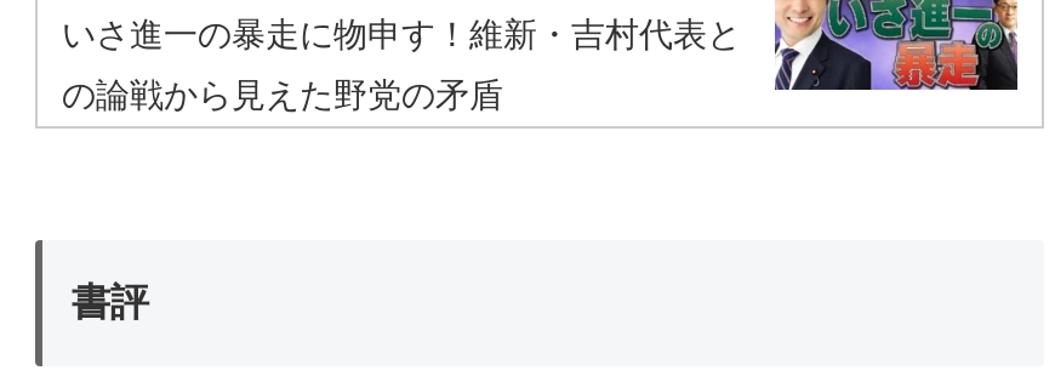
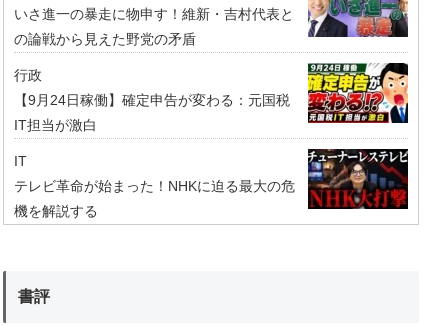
+ [image]
+ 行政
+ 【9月24日稼働】確定申告が変わる：元国税
+ IT担当が激白
+ IT
+ テレビ革命が始まった！NHKに迫る最大の危
+ 機を解説する

+ [image]
